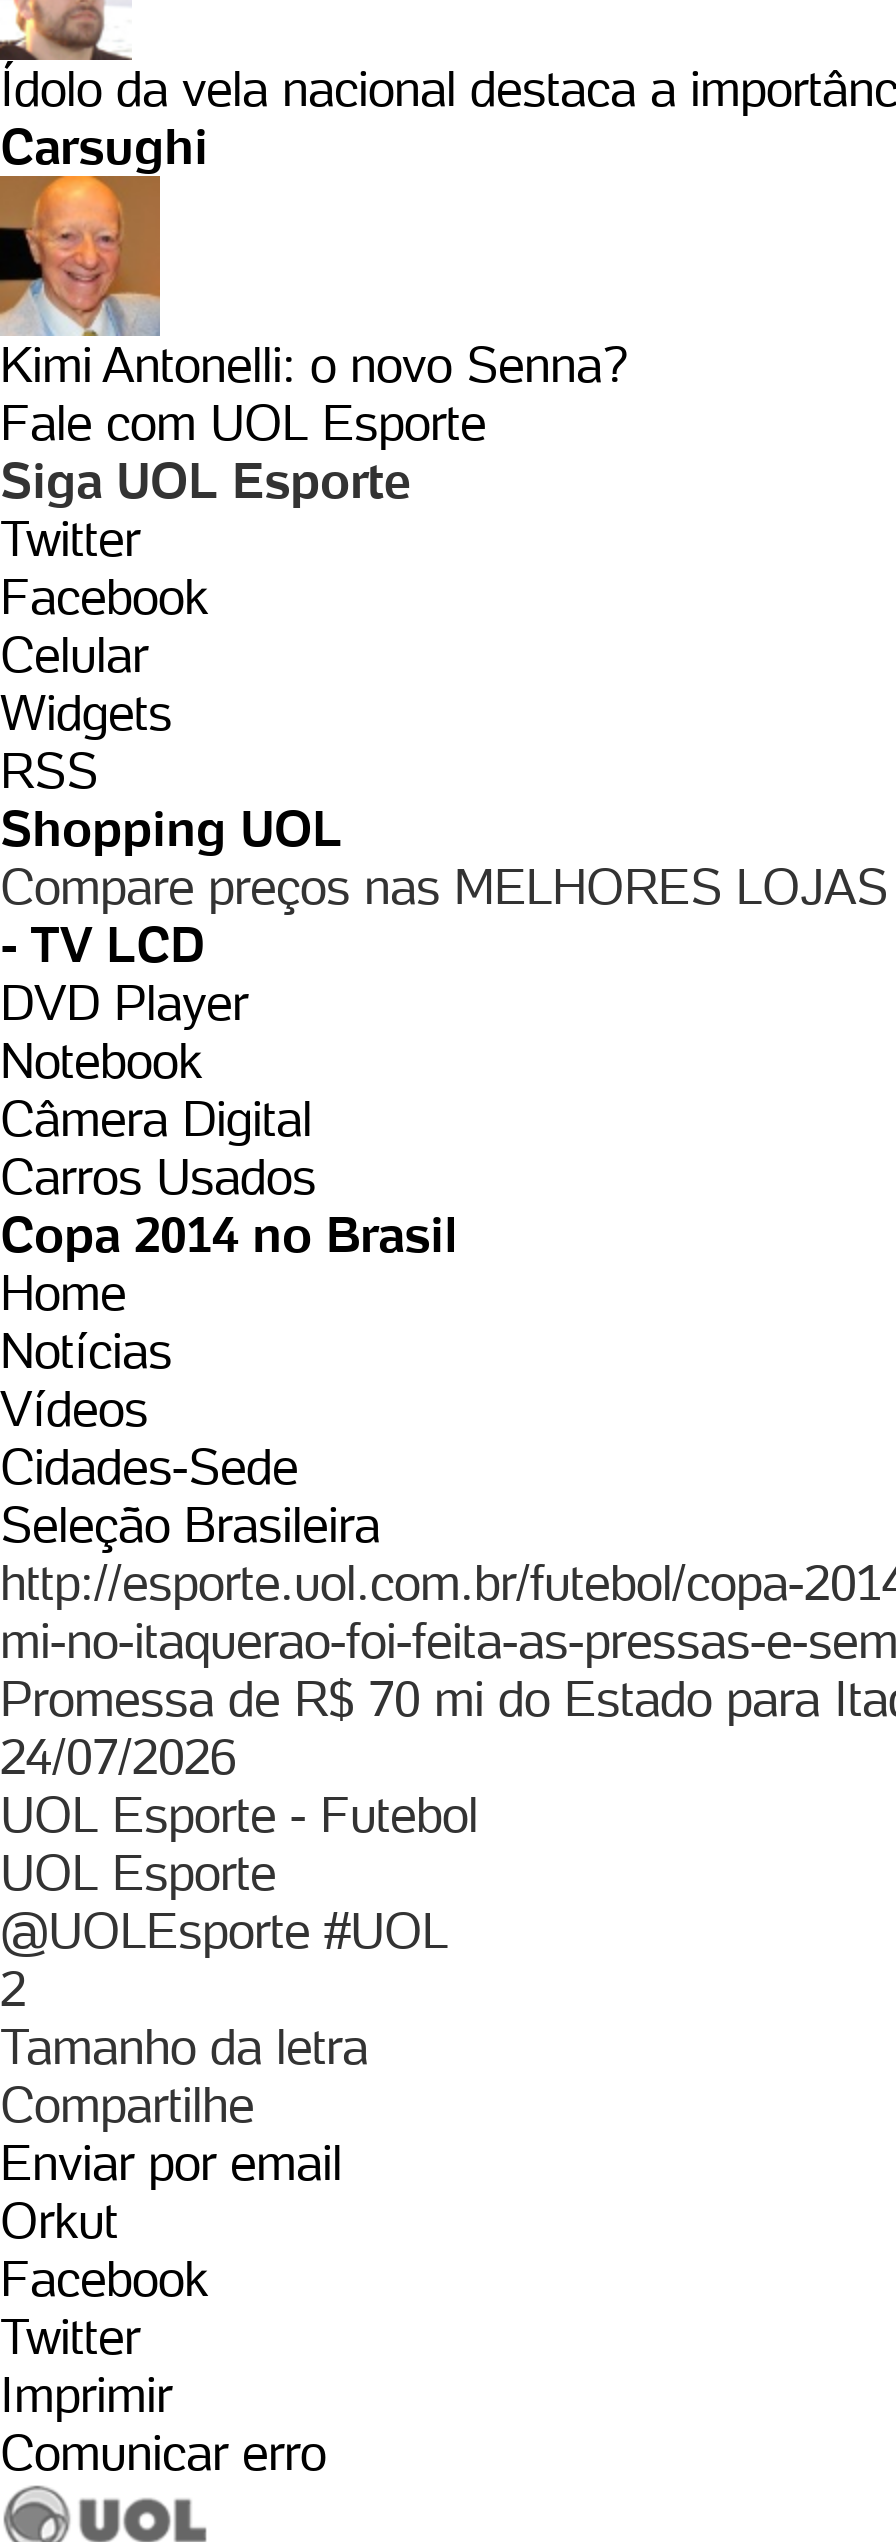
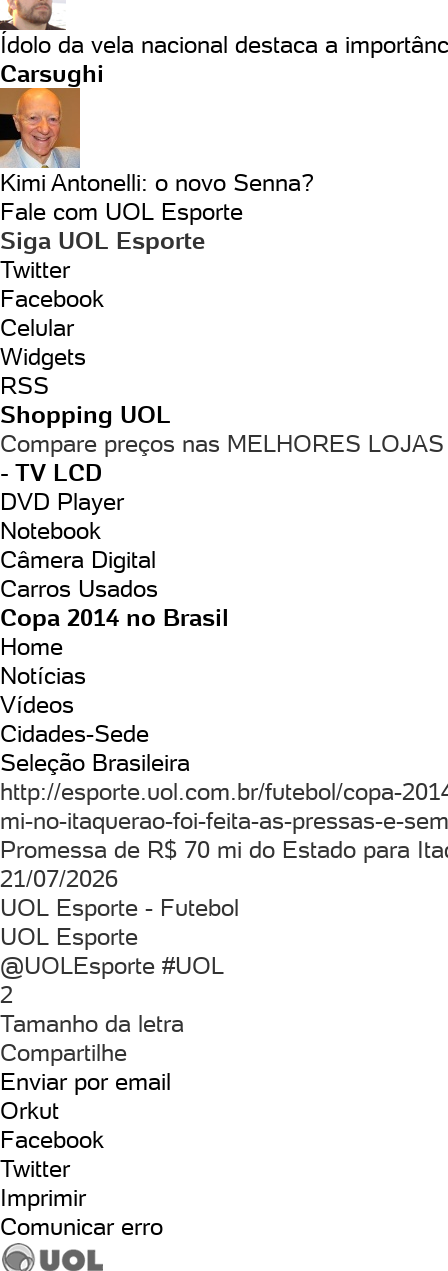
- 24/07/2026
+ 21/07/2026
